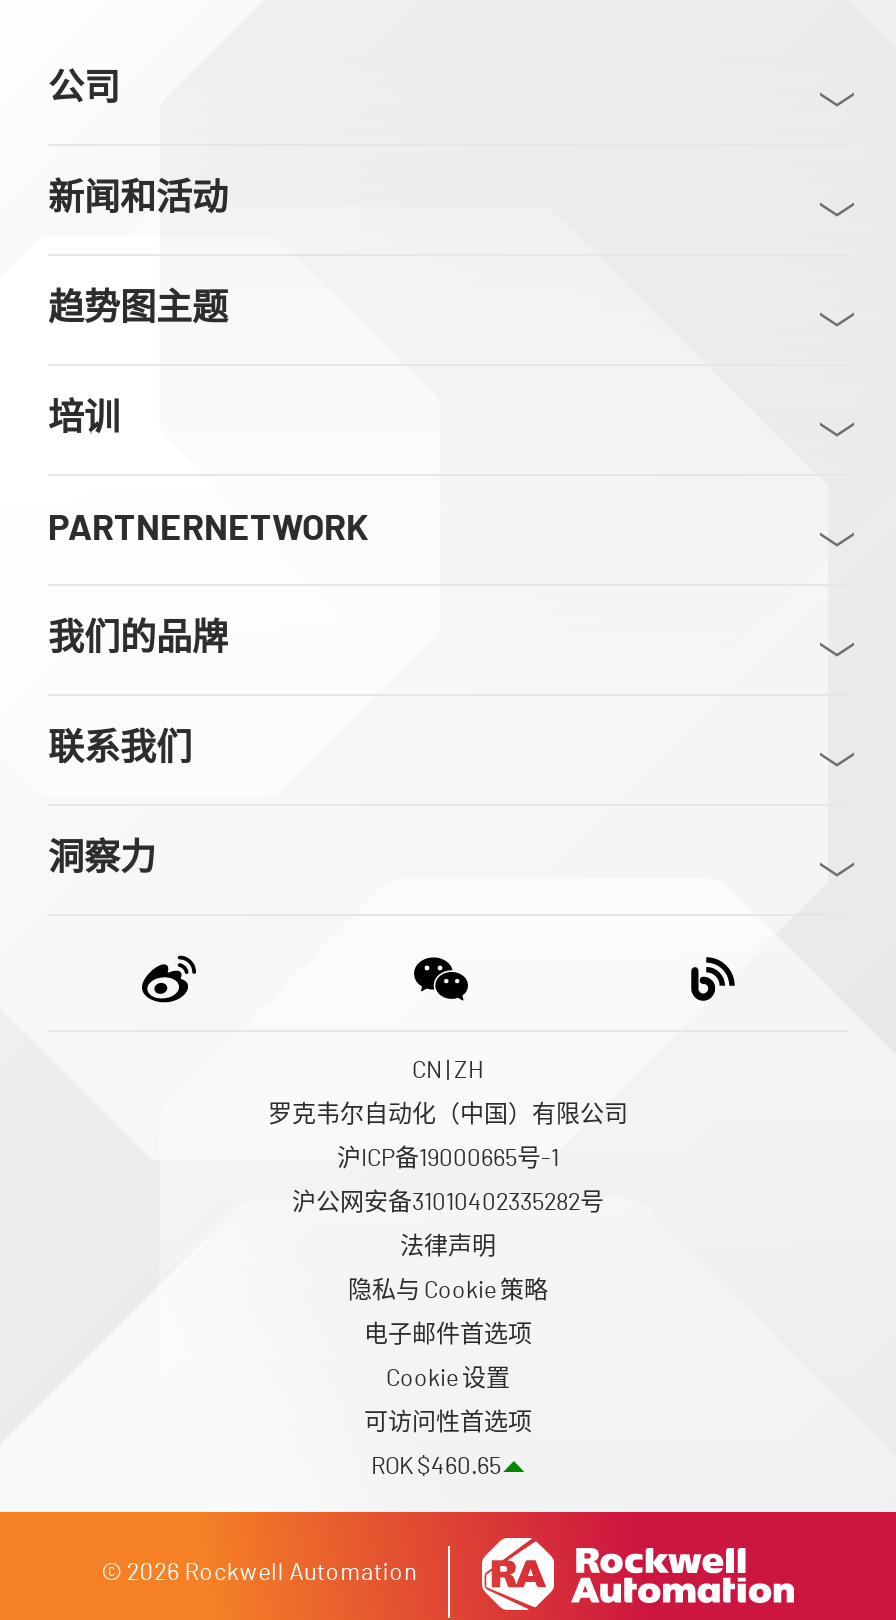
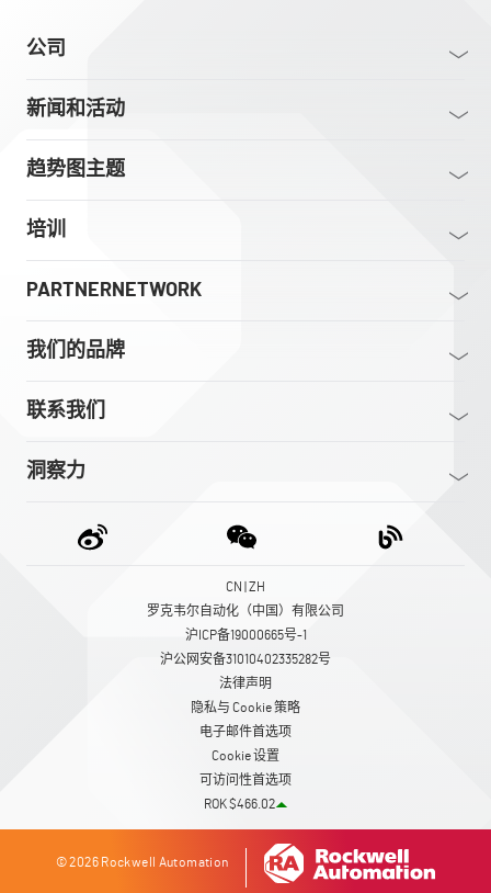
- ROK $460.65
+ ROK $466.02
